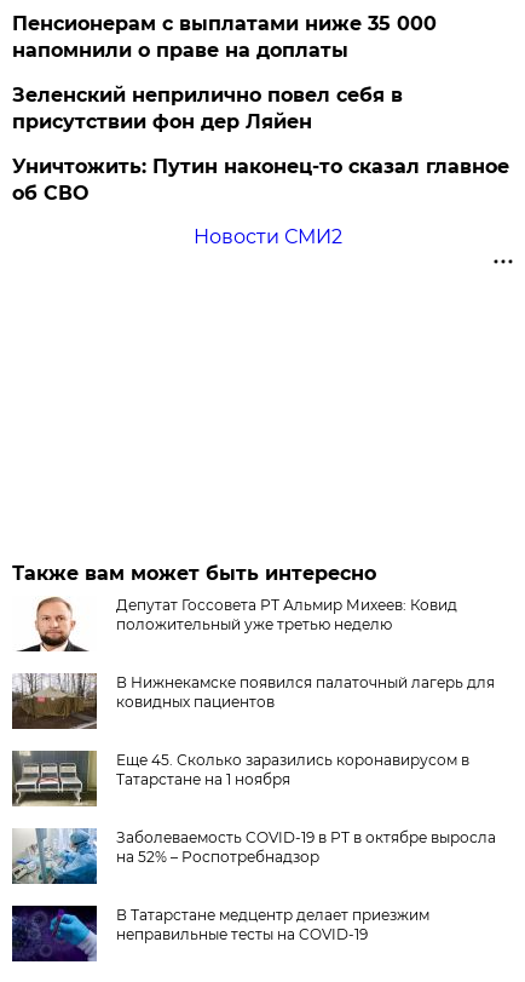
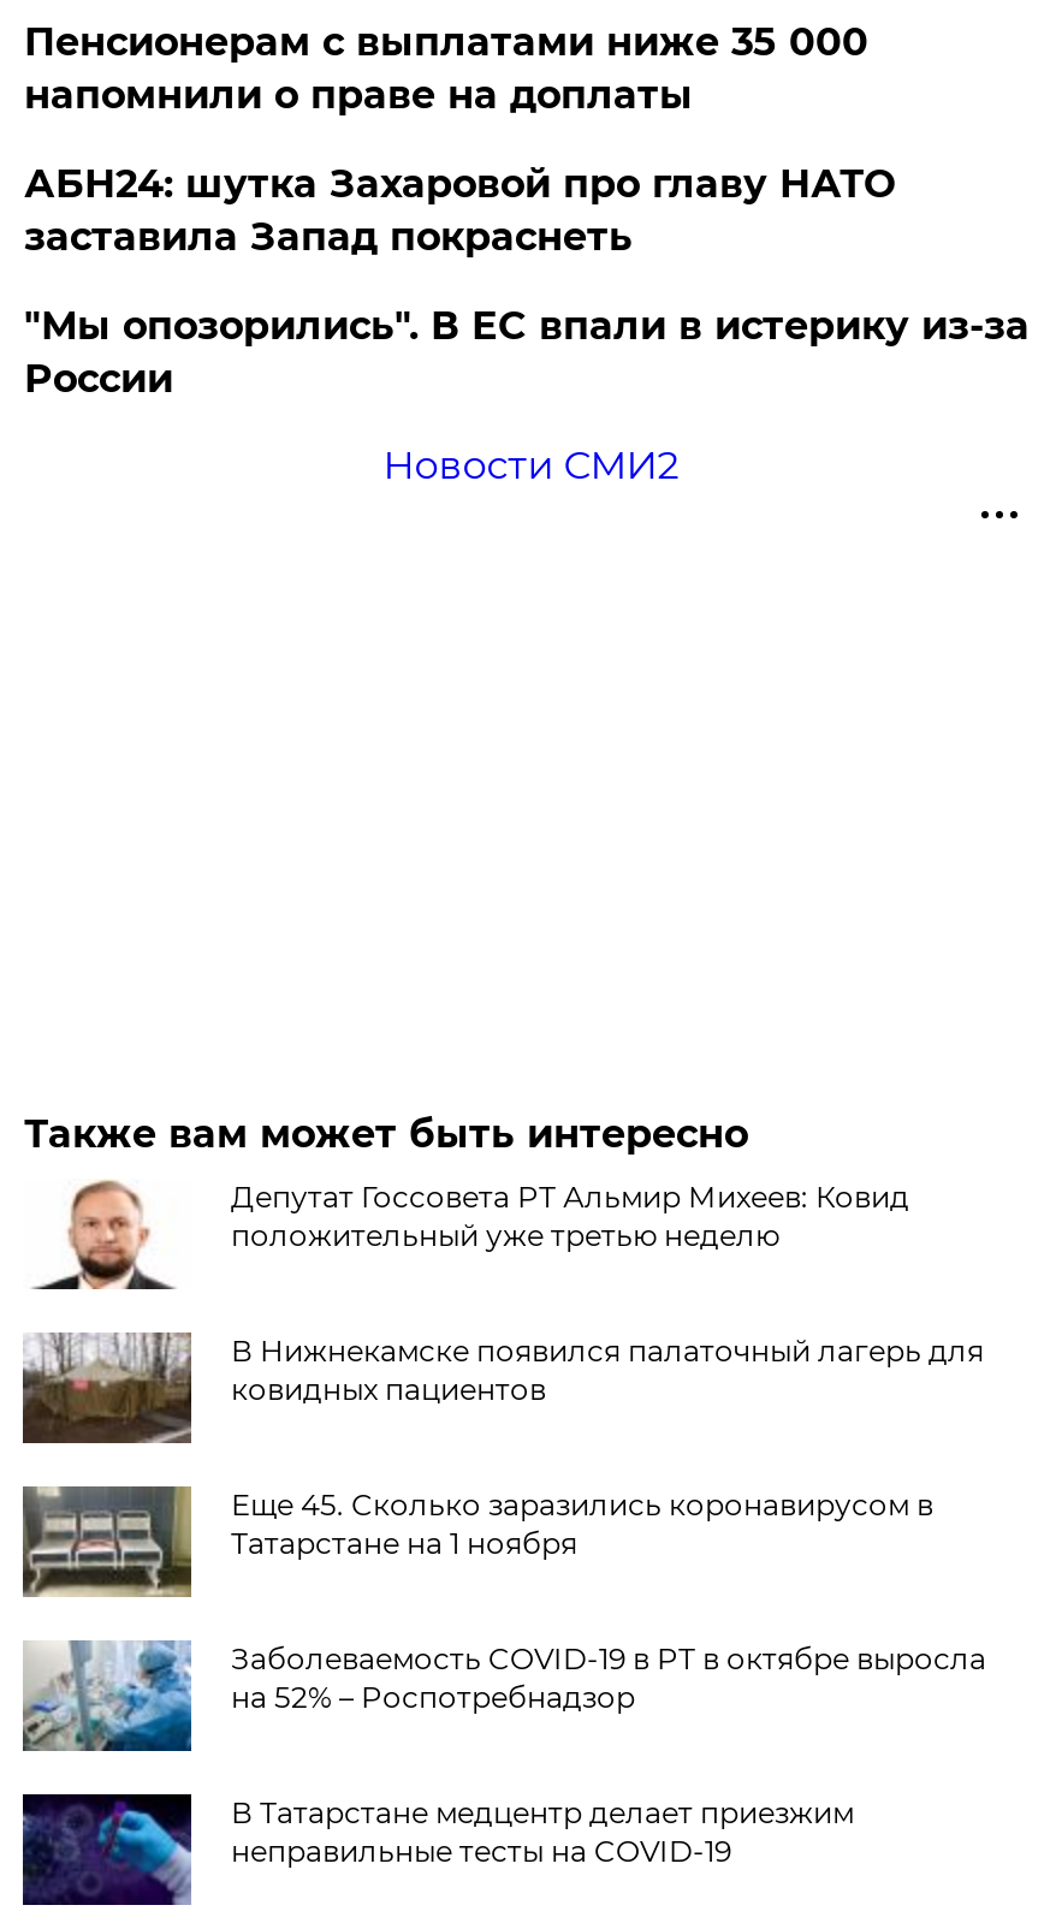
- Зеленский неприлично повел cебя в
- присутствии фон дер Ляйен
+ АБН24: шутка Захаровой про главу НАТО
+ заставила Запад покраснеть

- Уничтожить: Путин наконец-то сказал главное
- об СВО
+ "Мы опозорились". В ЕС впали в истерику из-за
+ России
